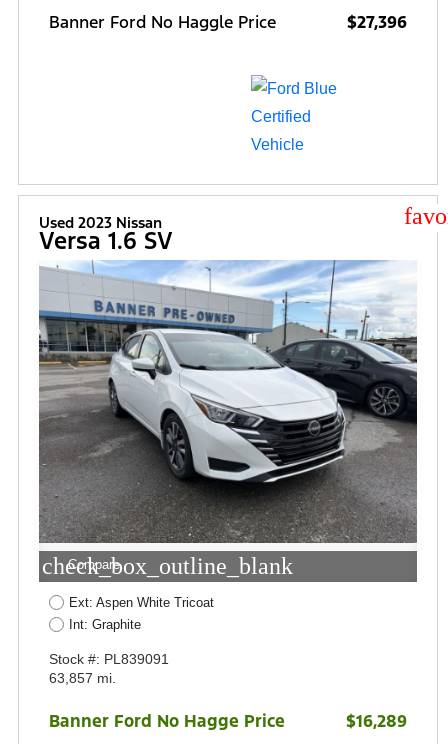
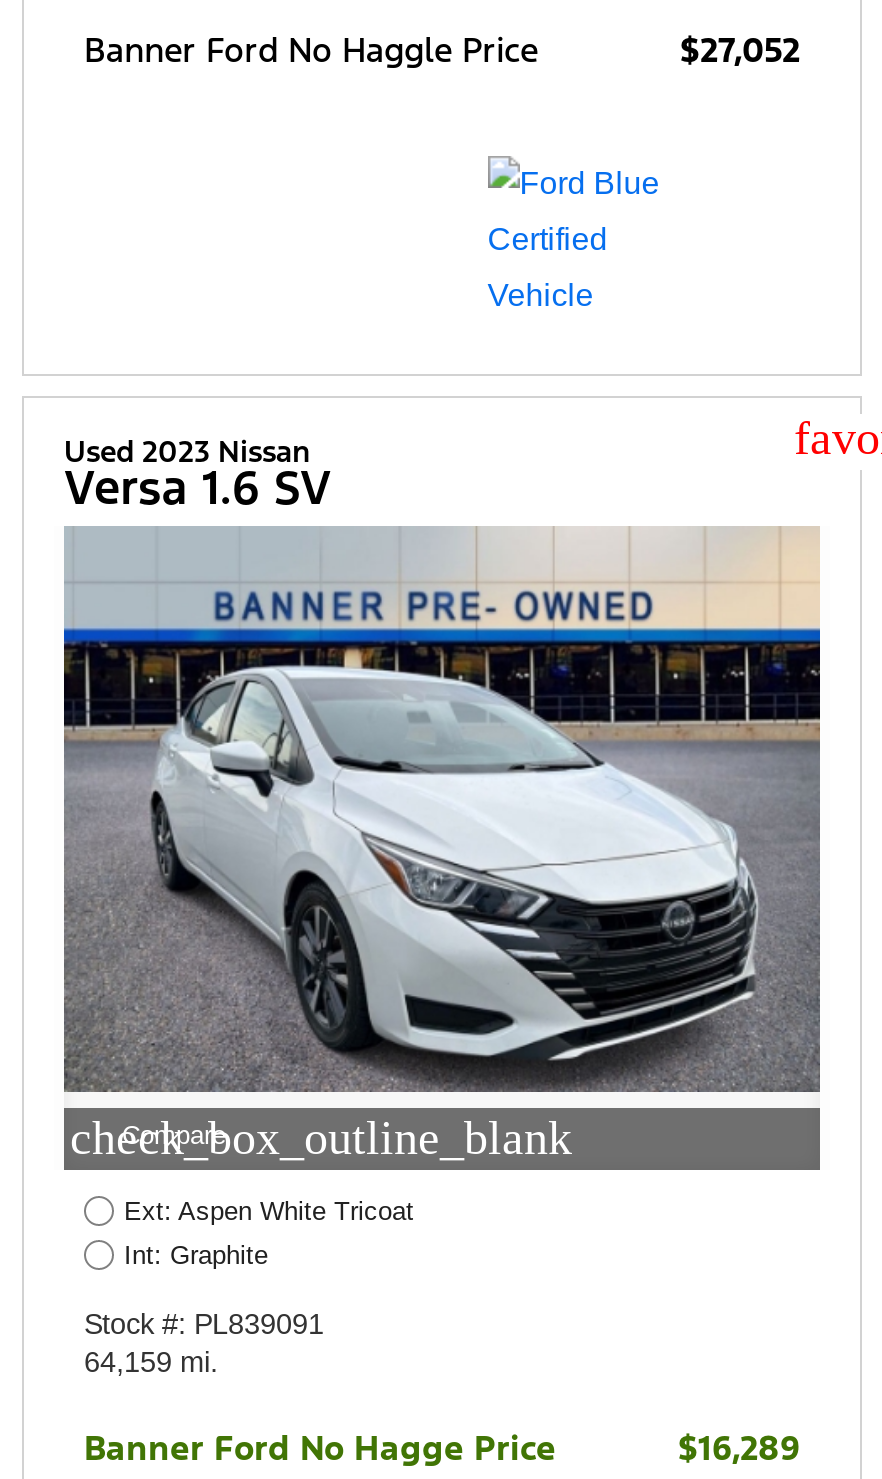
- $27,396
+ $27,052

- [image]
+ [image]

- 63,857 mi.
+ 64,159 mi.
